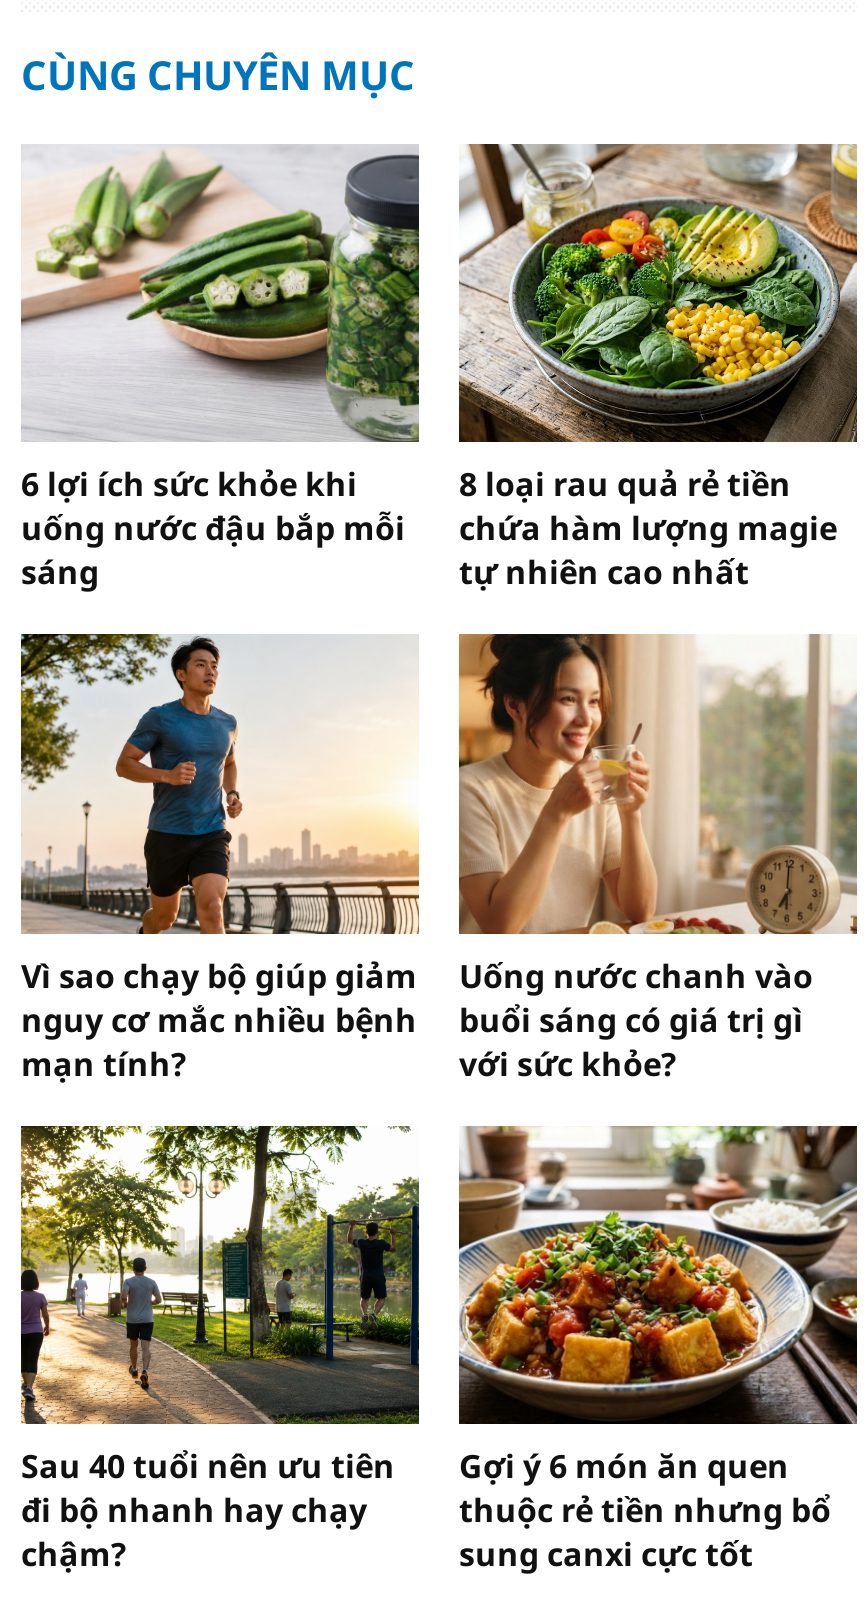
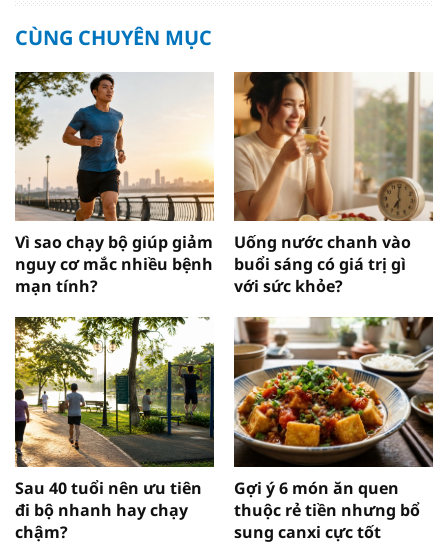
- [image]
- 6 lợi ích sức khỏe khi
- uống nước đậu bắp mỗi
- sáng

- [image]
- 8 loại rau quả rẻ tiền
- chứa hàm lượng magie
- tự nhiên cao nhất
